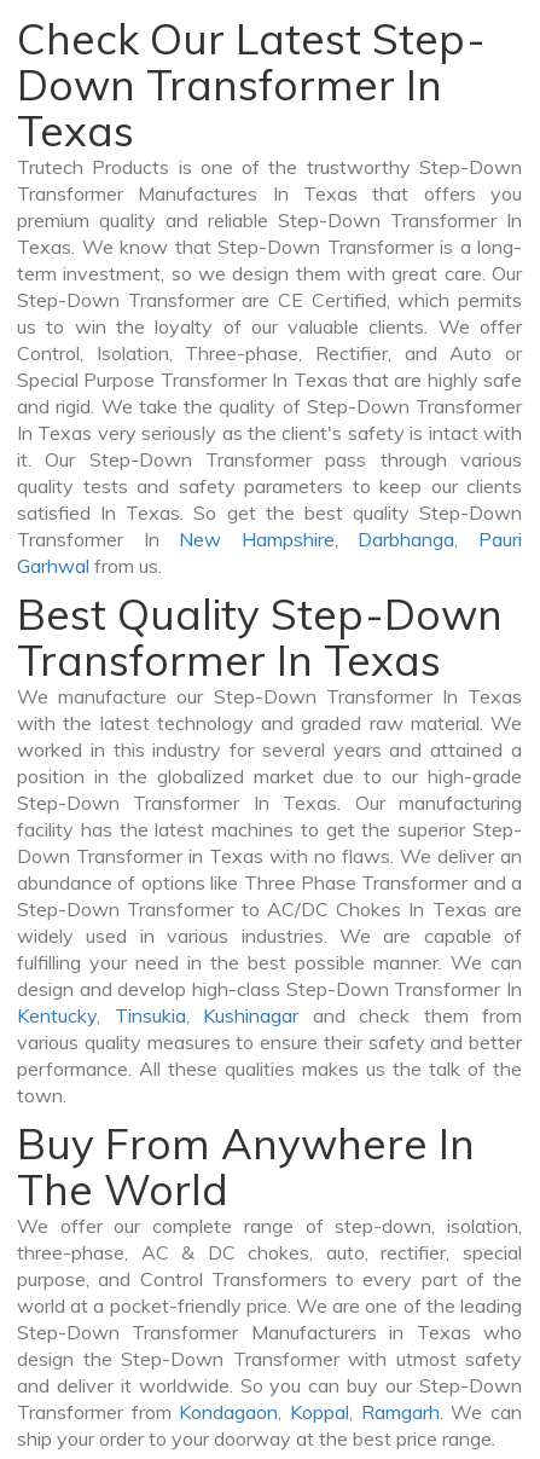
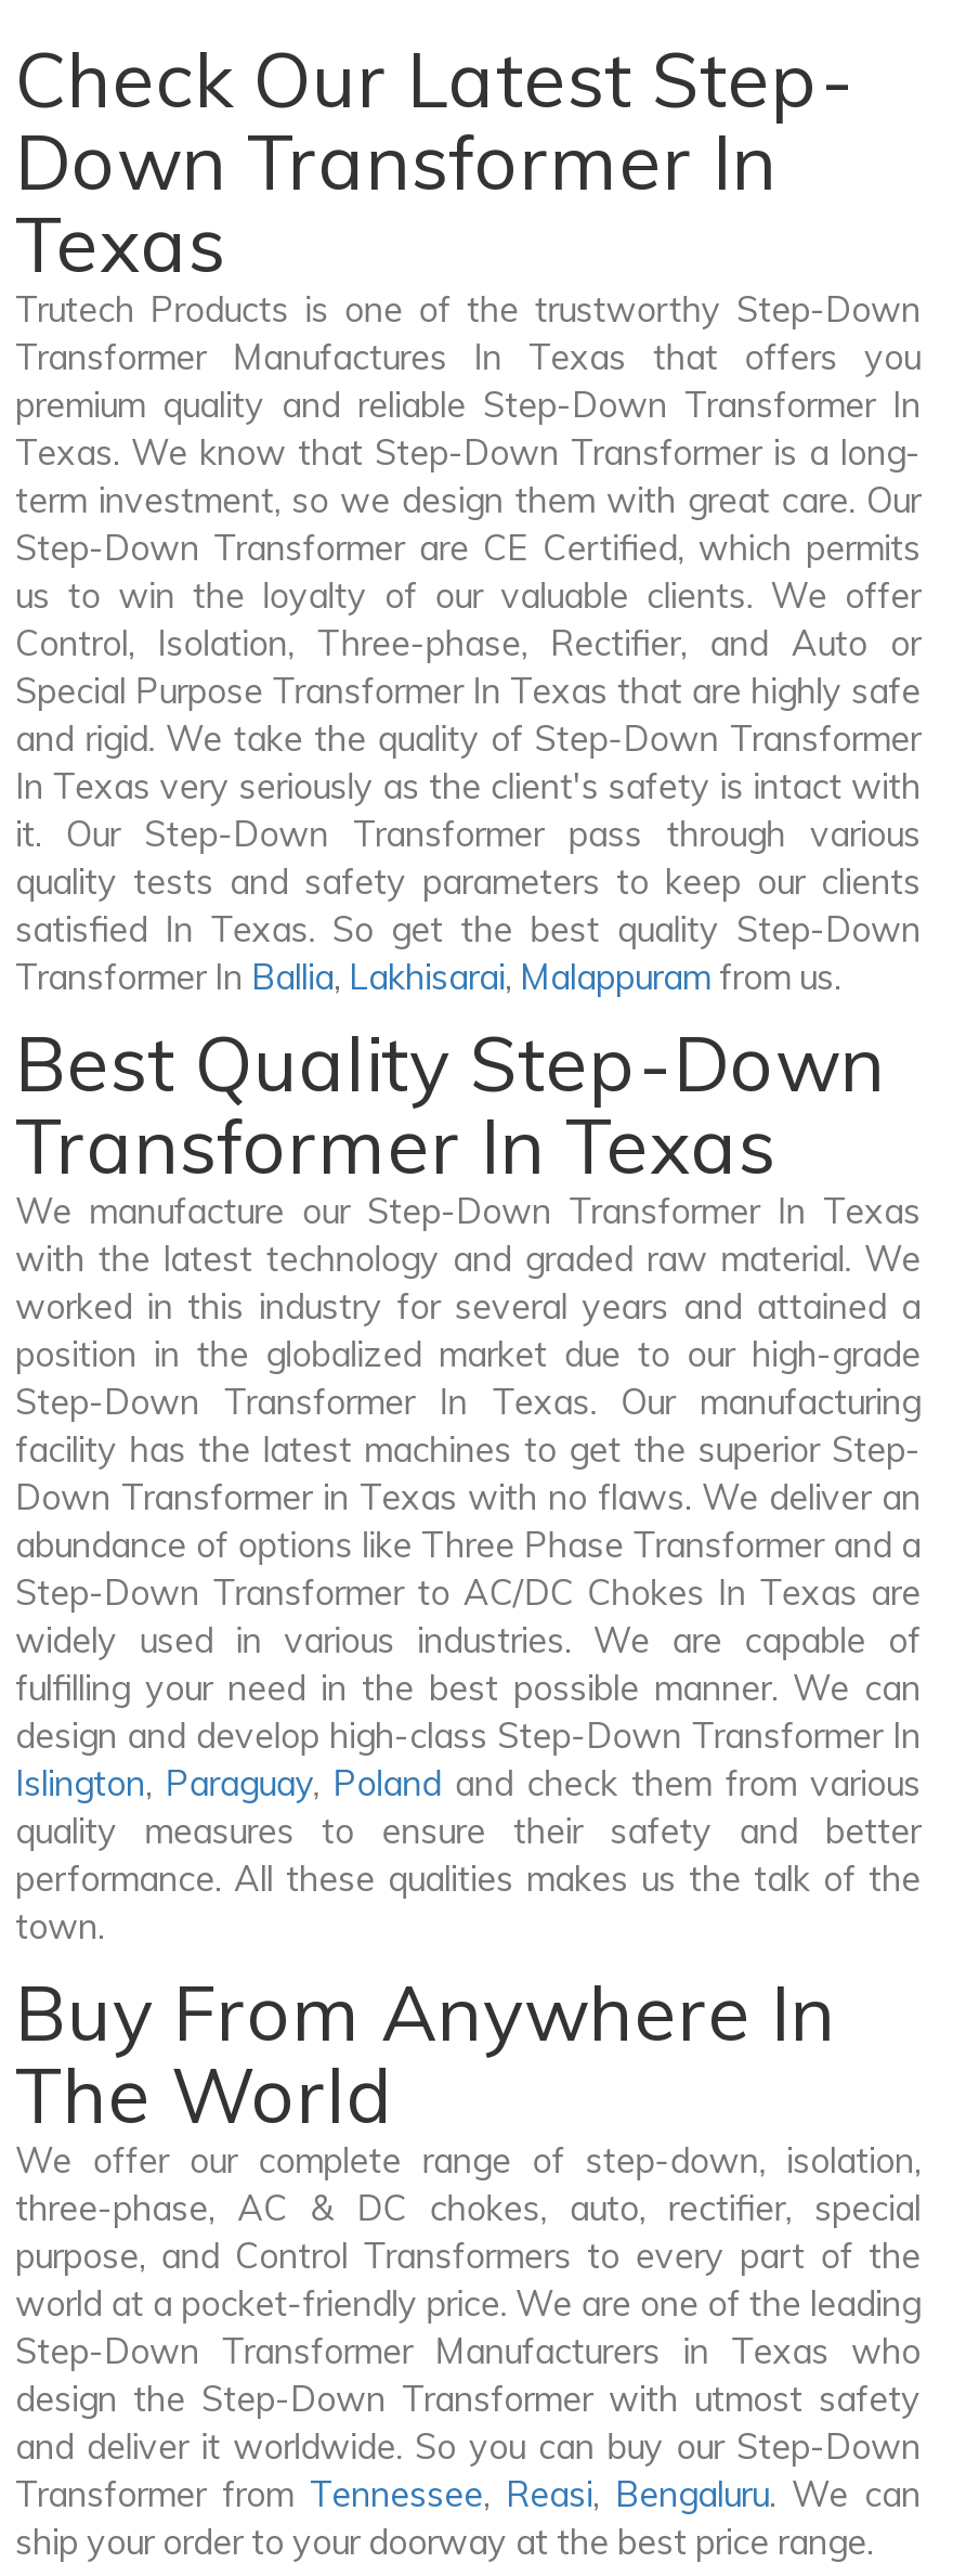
- Transformer In New Hampshire, Darbhanga, Pauri
- Garhwal from us.
+ Transformer In Ballia, Lakhisarai, Malappuram from us.

- Kentucky, Tinsukia, Kushinagar and check them from
- various quality measures to ensure their safety and better
+ Islington, Paraguay, Poland and check them from various
+ quality measures to ensure their safety and better

- Transformer from Kondagaon, Koppal, Ramgarh. We can
+ Transformer from Tennessee, Reasi, Bengaluru. We can
